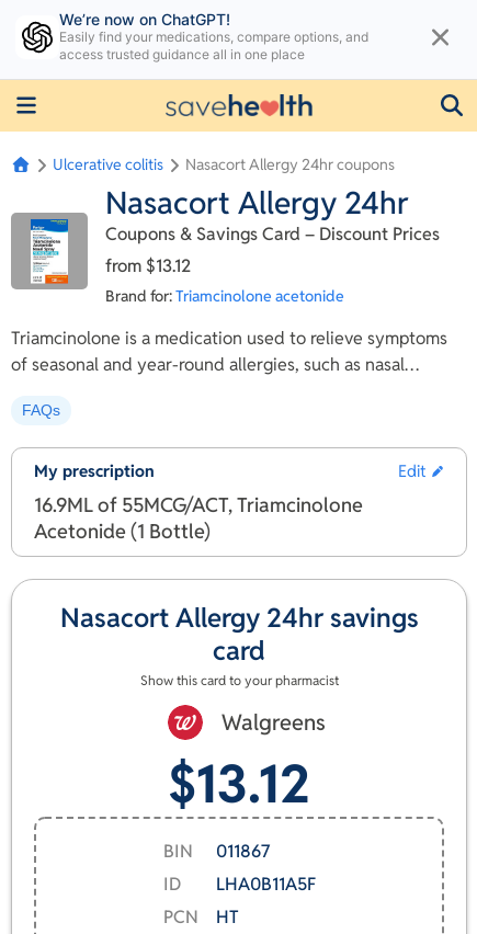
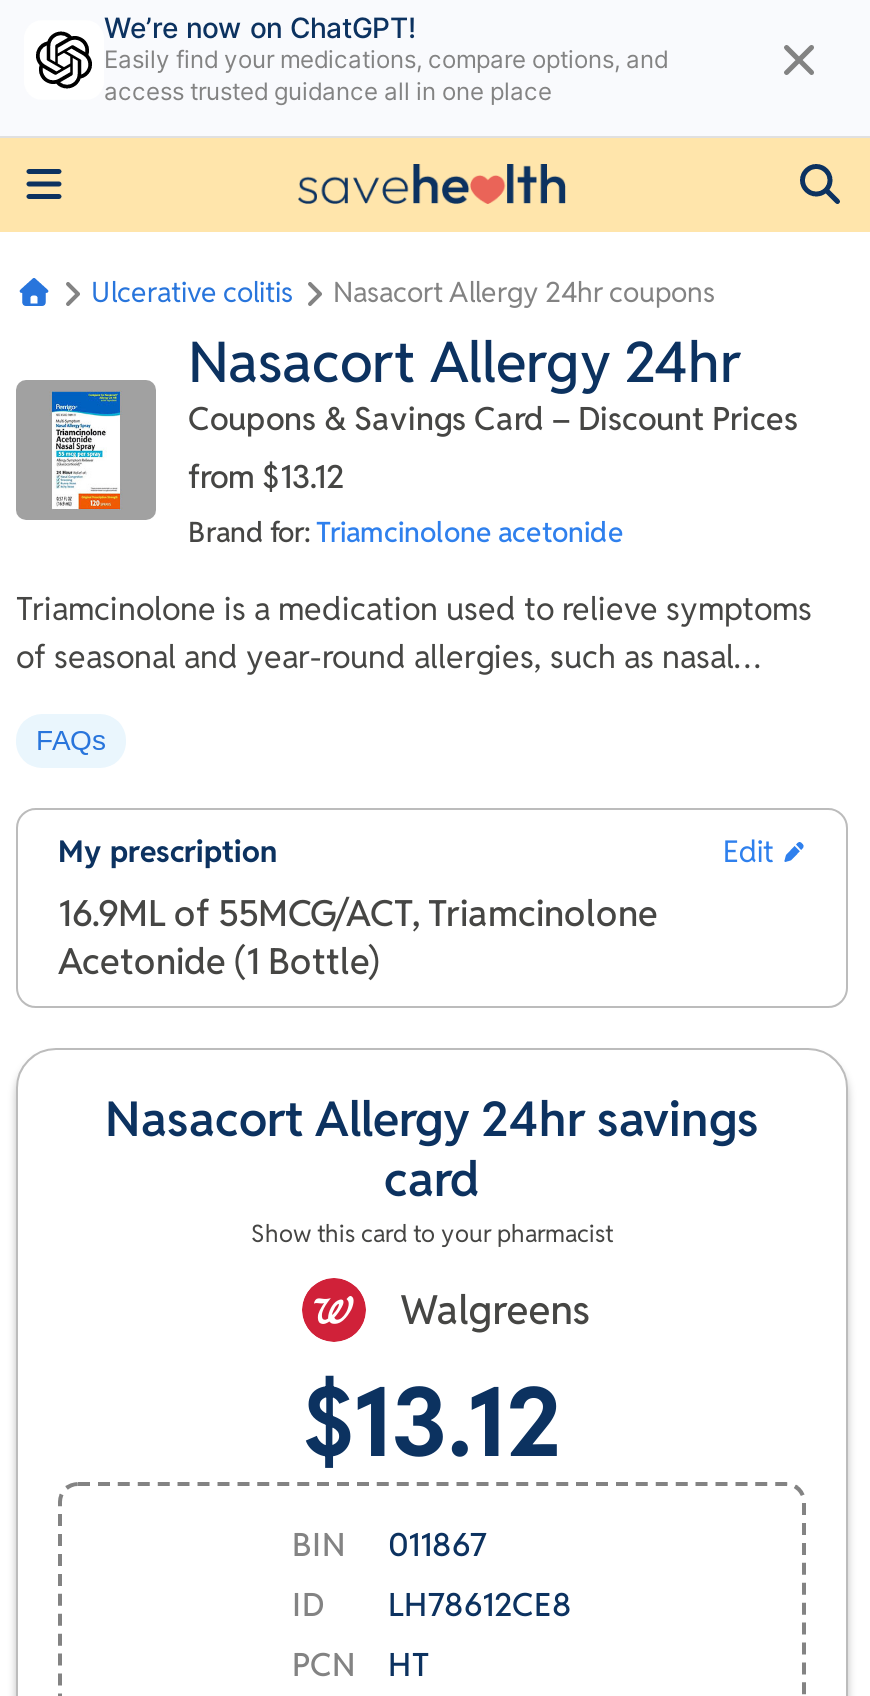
- ID LHA0B11A5F
+ ID LH78612CE8
